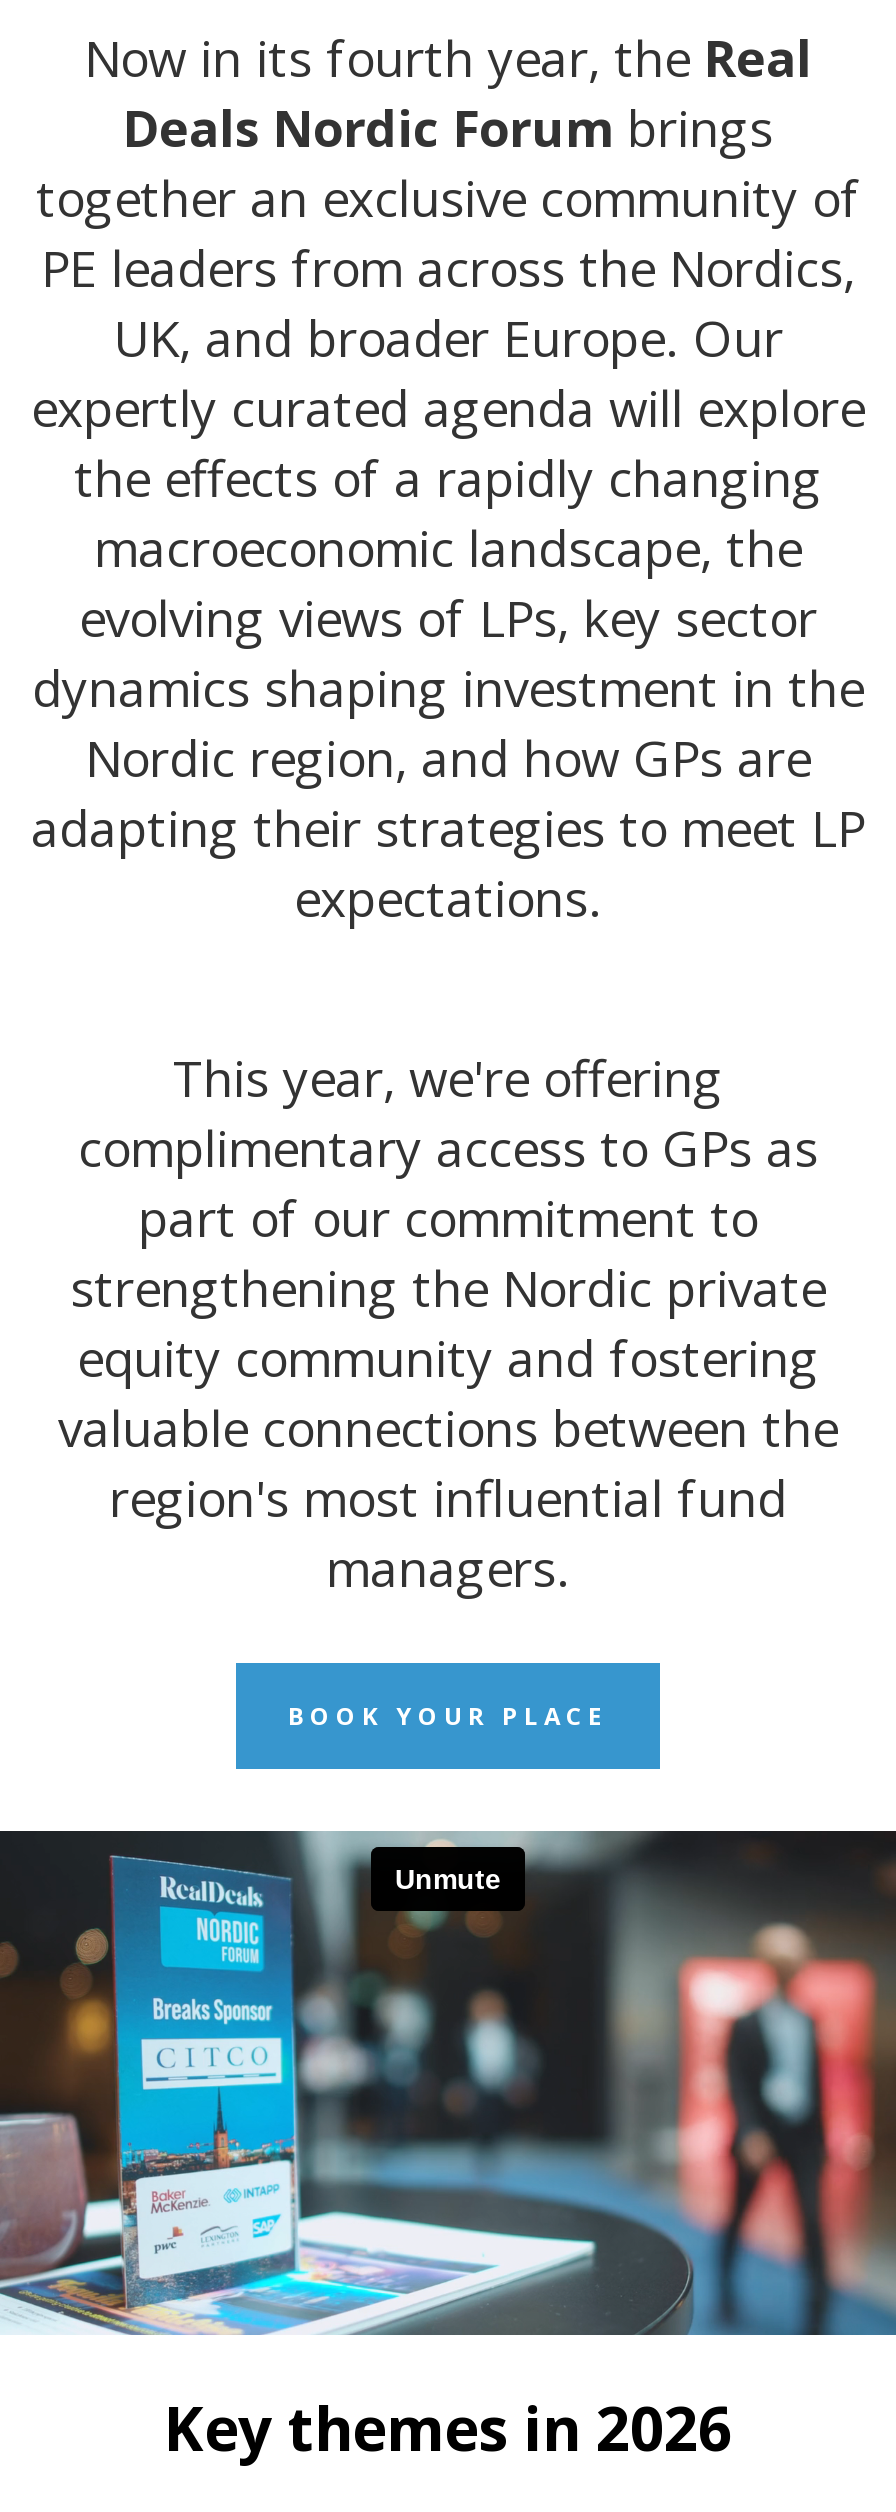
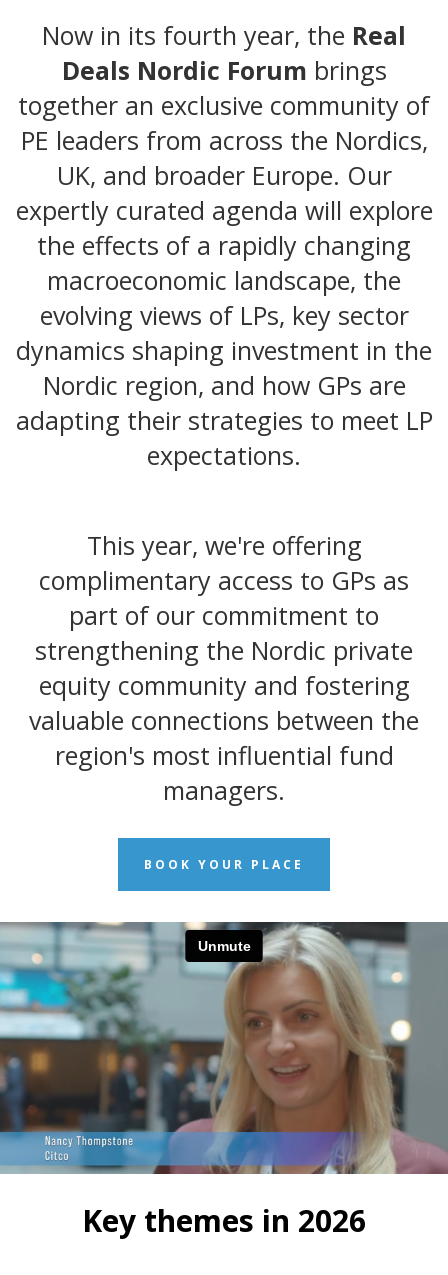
- [image]
+ [image]
